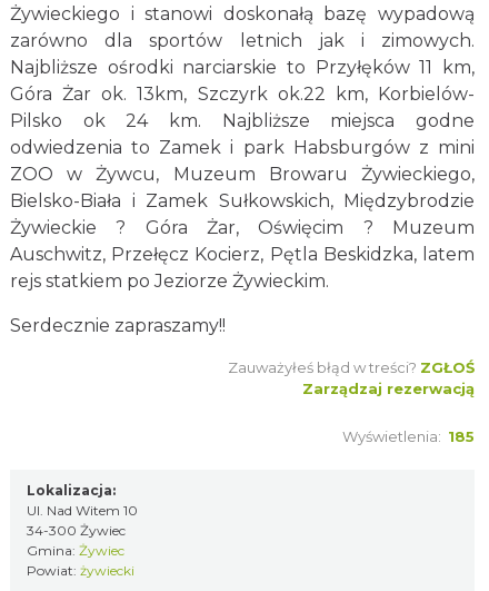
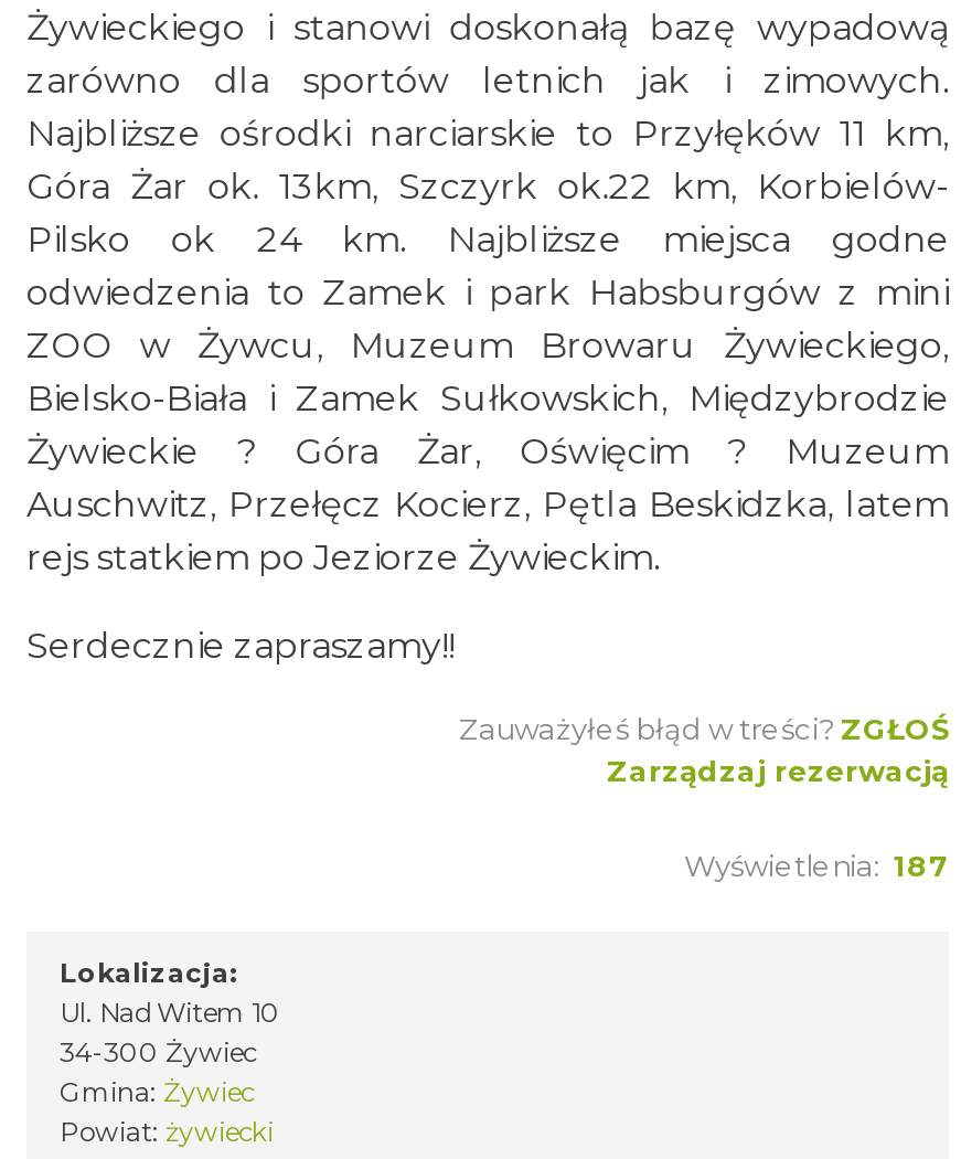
- Wyświetlenia: 185
+ Wyświetlenia: 187
